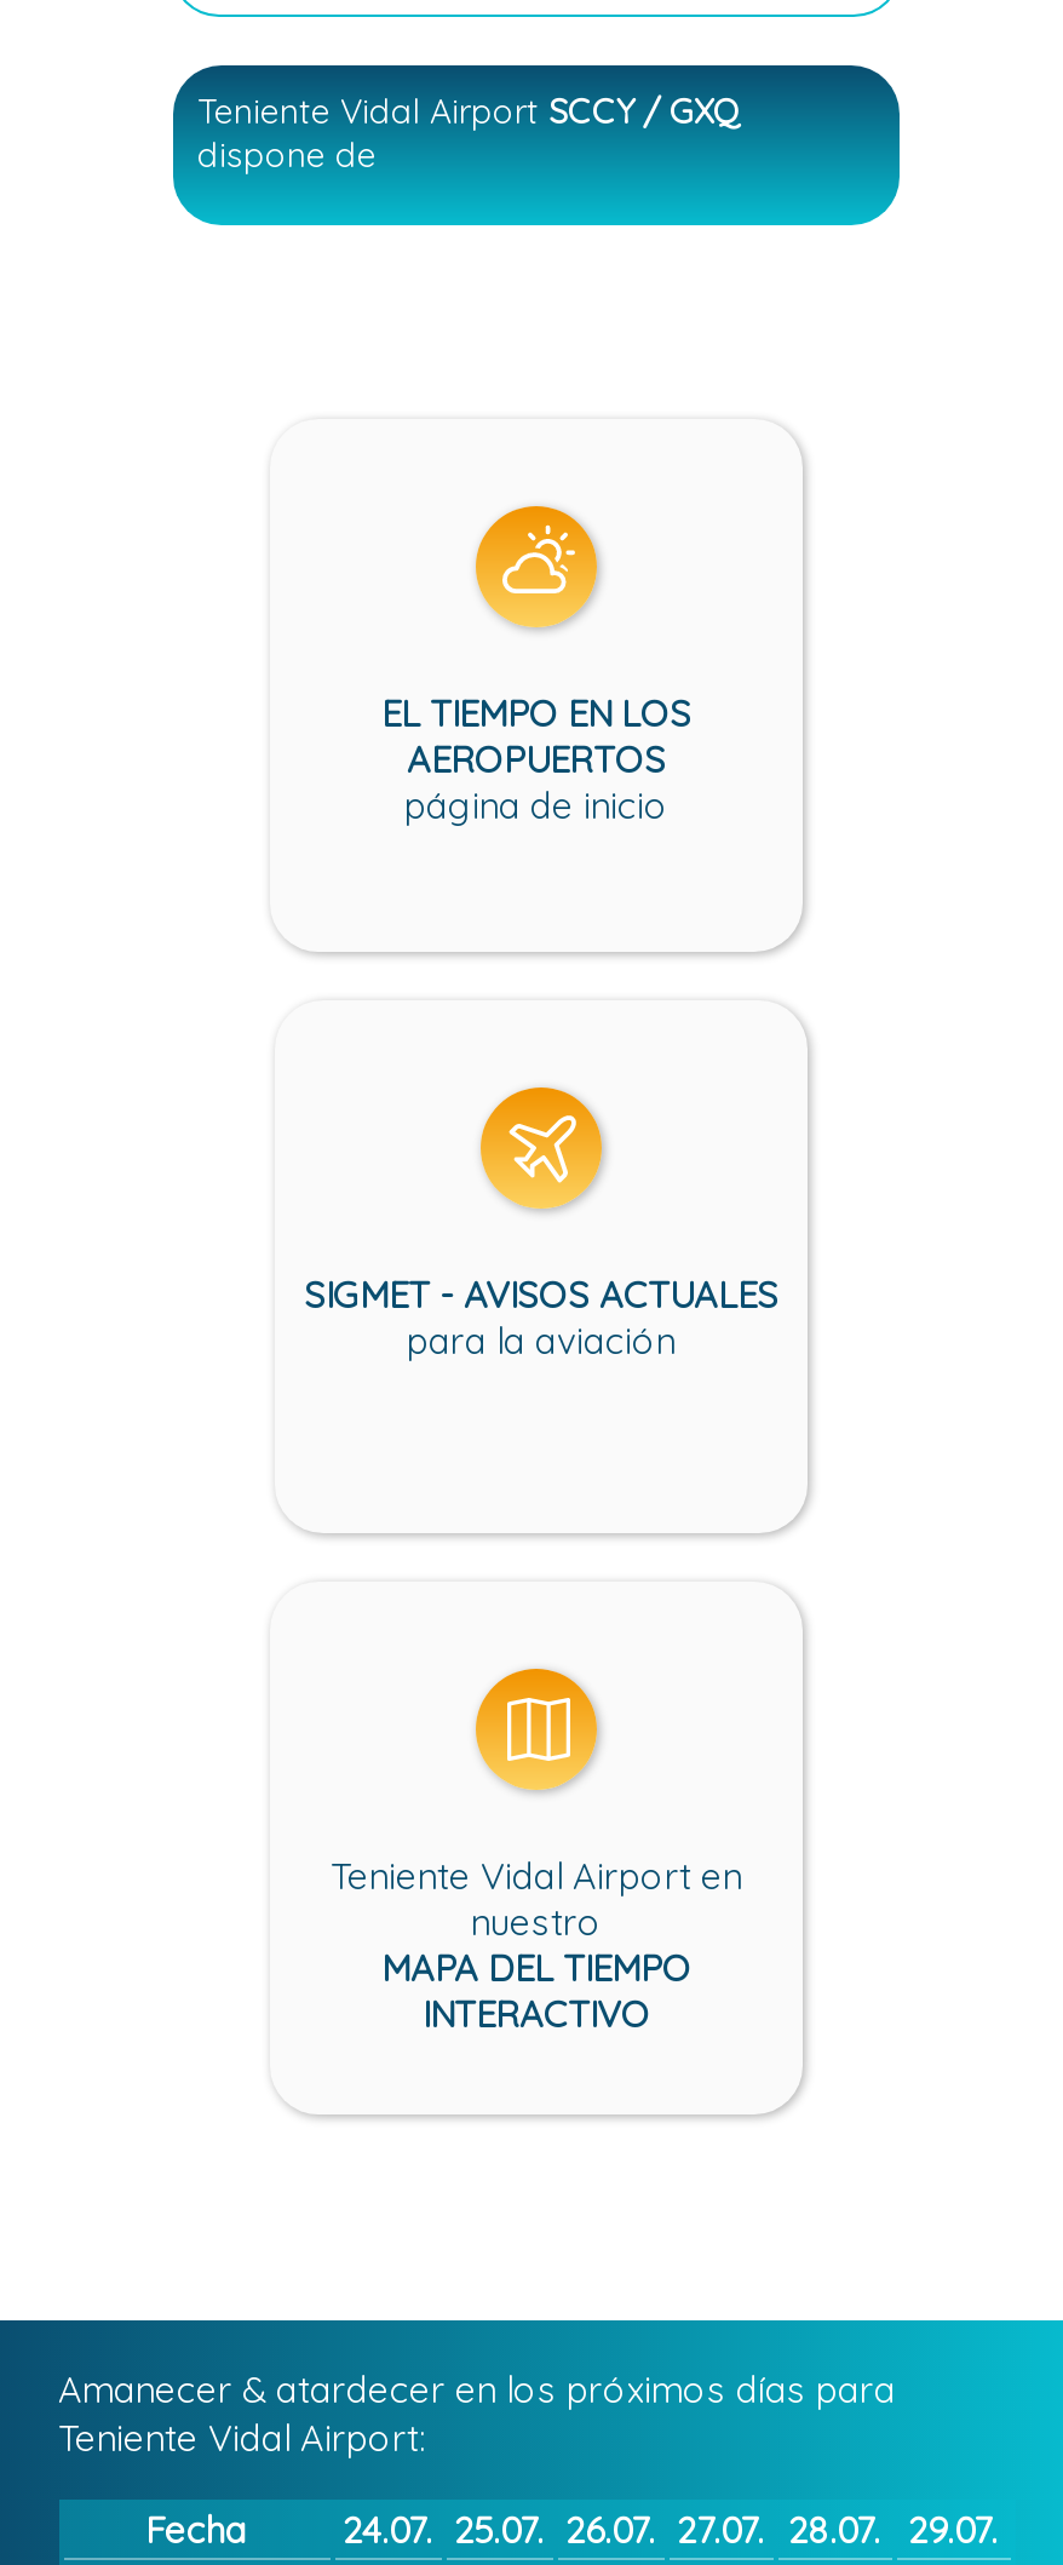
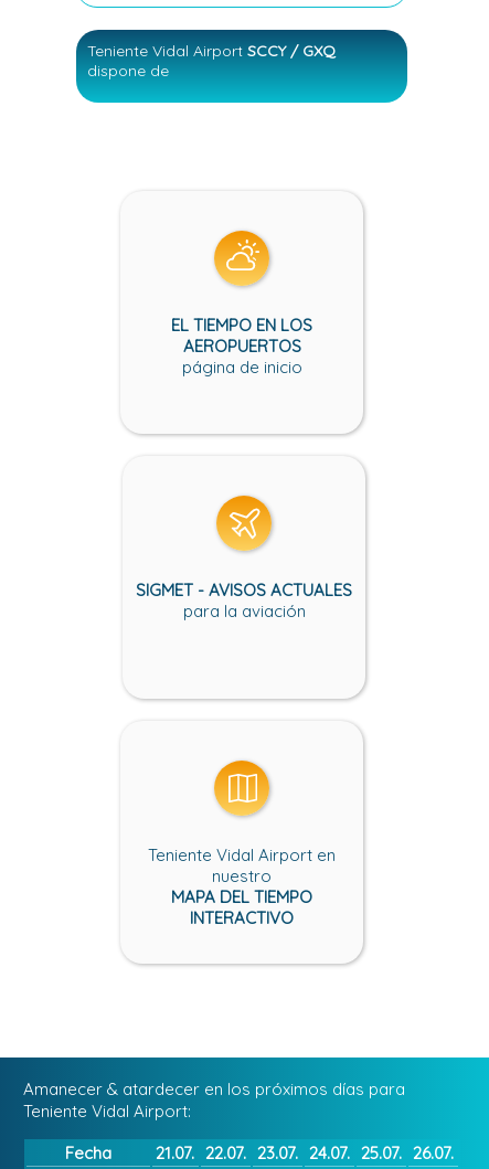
- 24.07. 25.07. 26.07. 27.07. 28.07.
- 29.07.
+ 21.07. 22.07. 23.07. 24.07. 25.07. 26.07.
